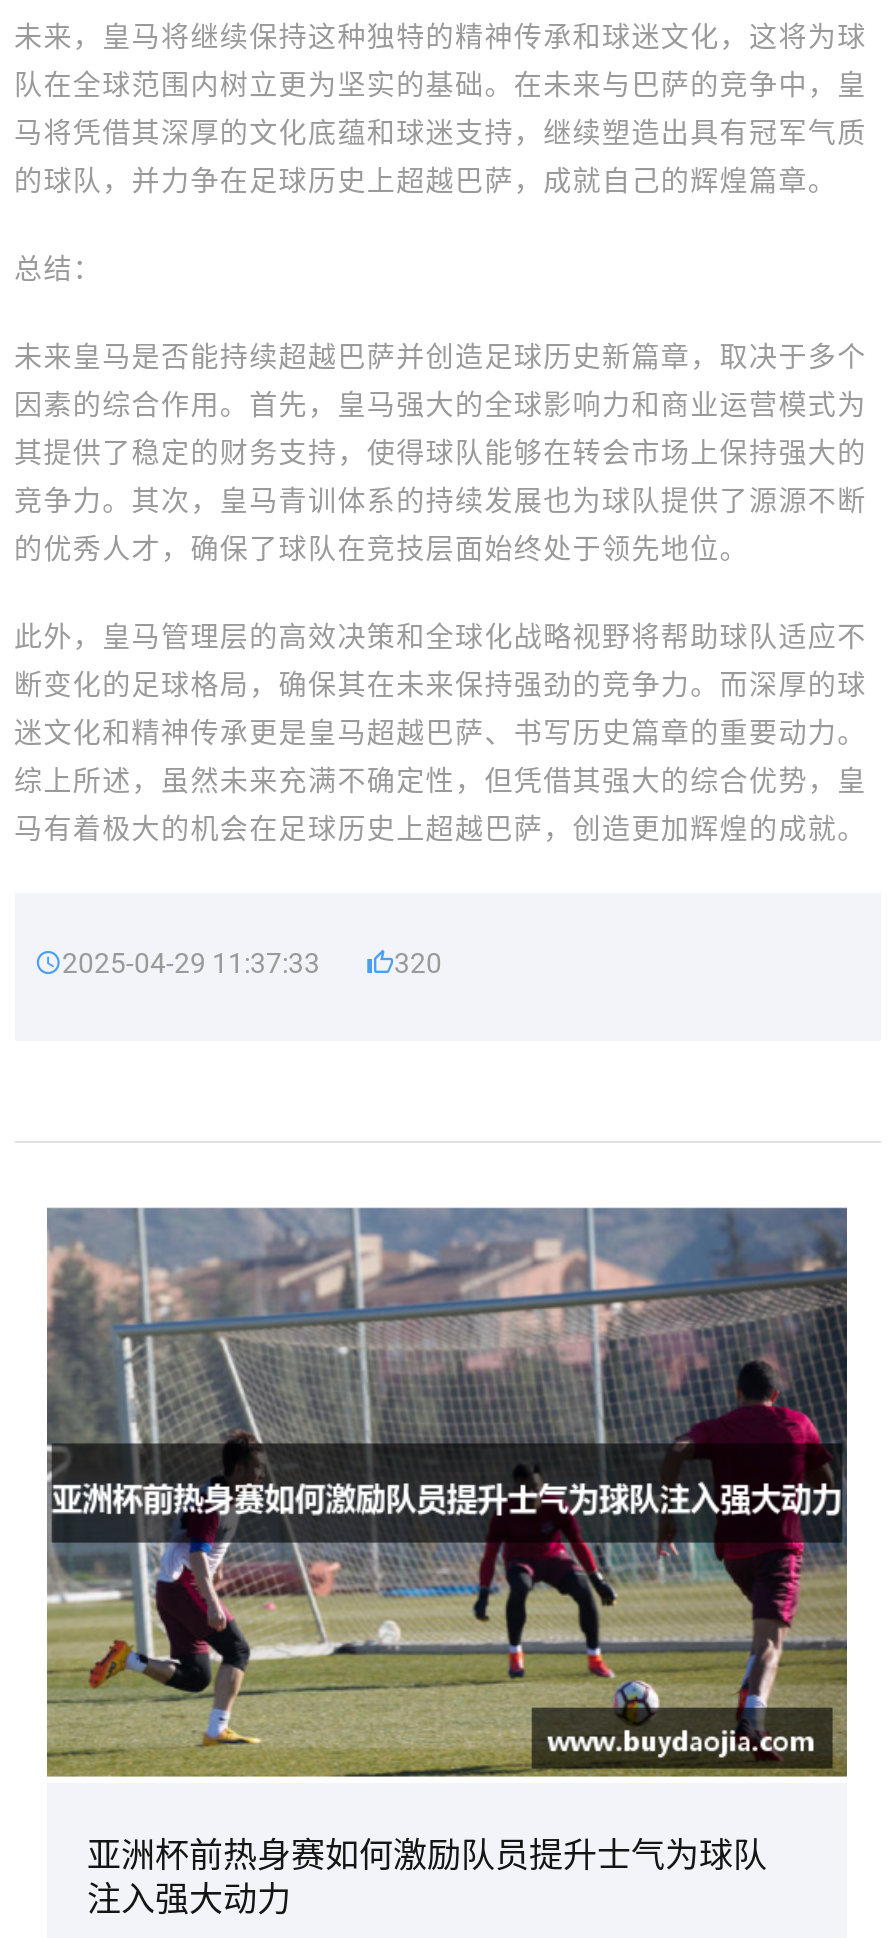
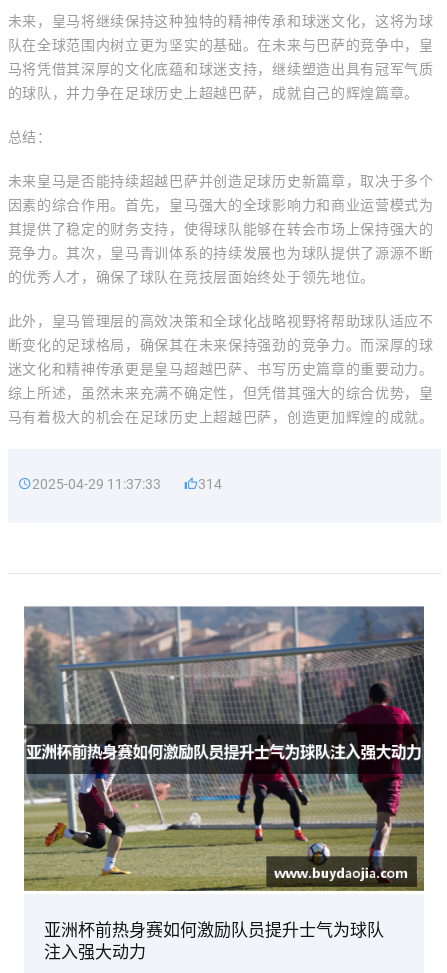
- 320
+ 314
